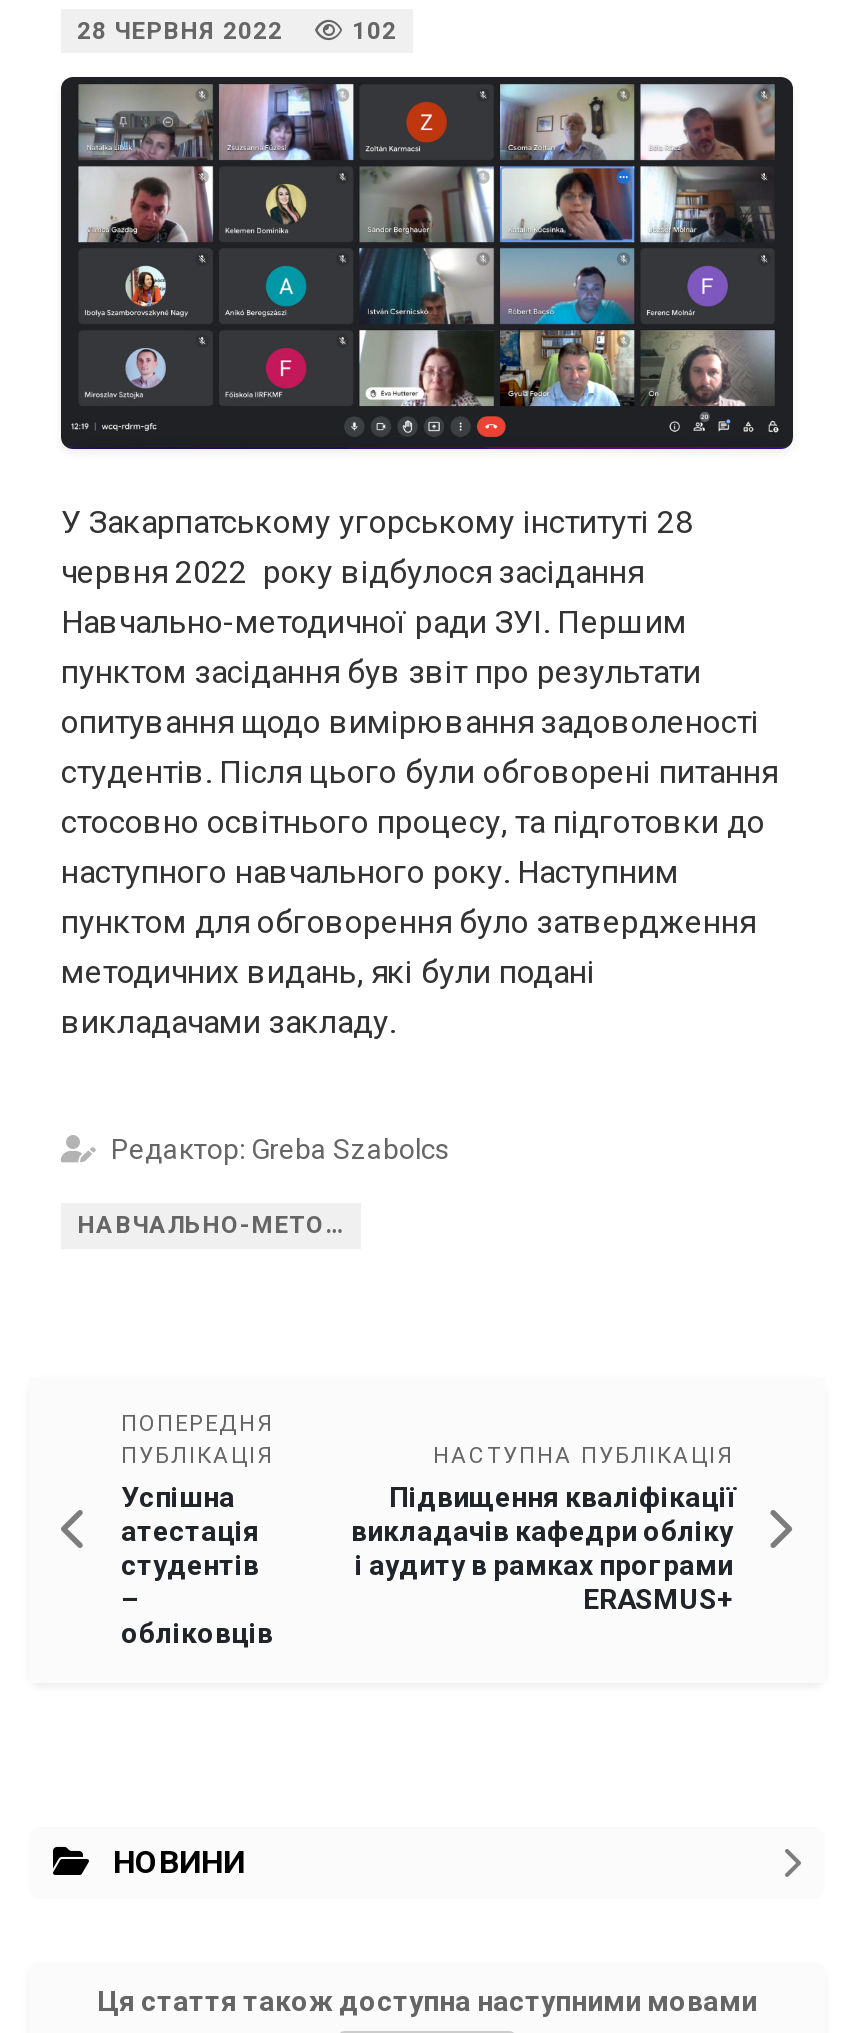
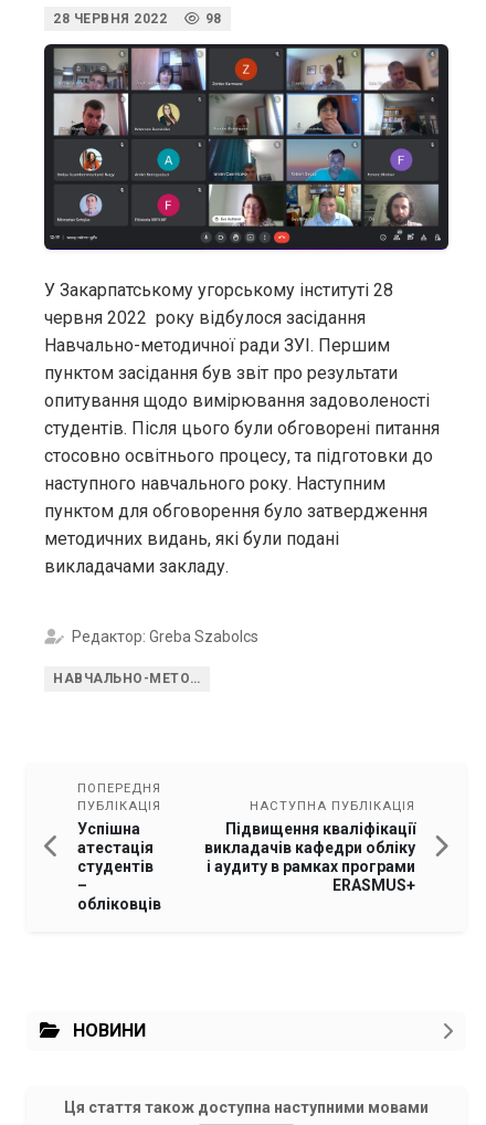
- 102
+ 98
